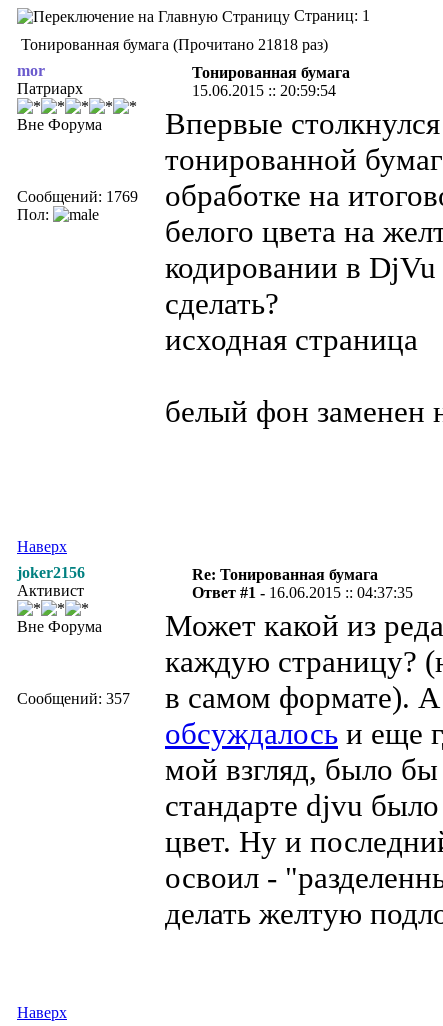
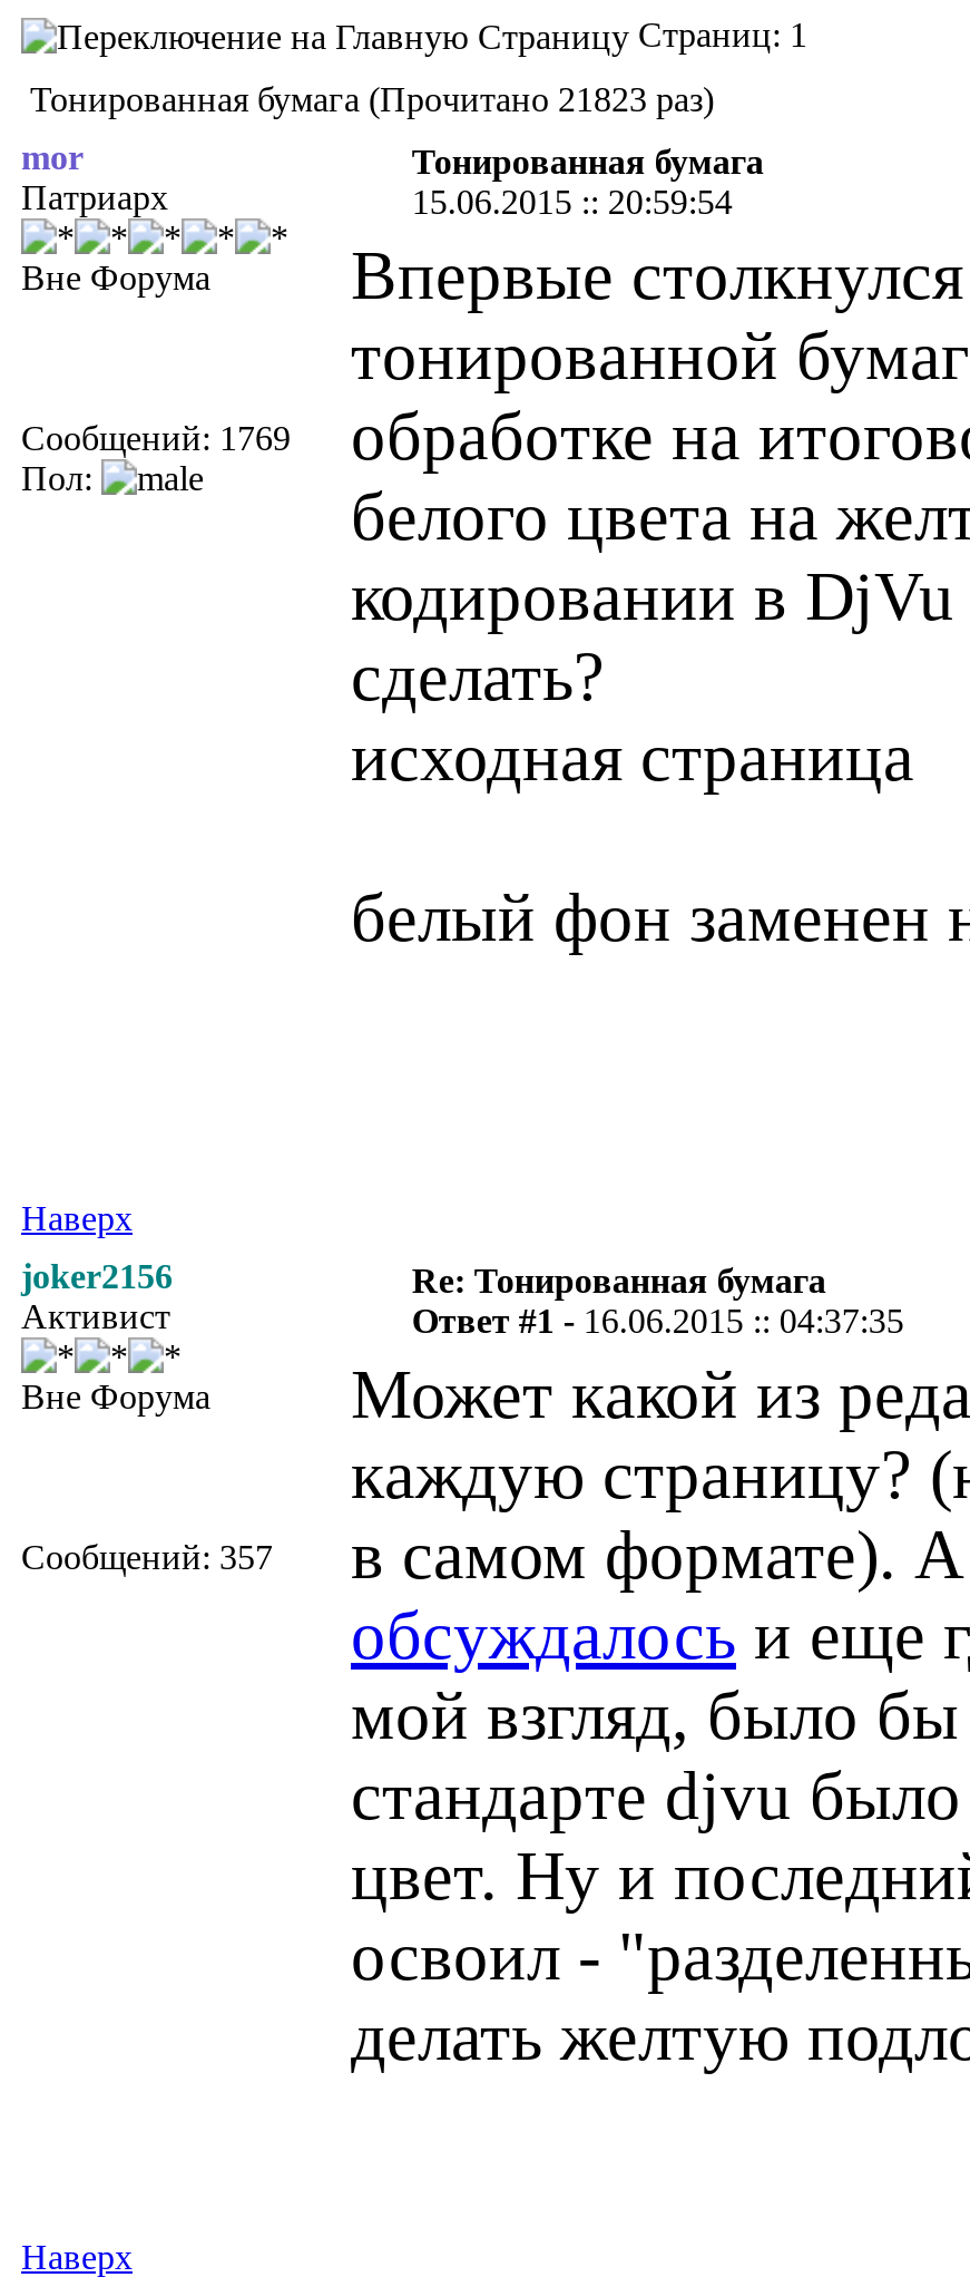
- Тонированная бумага (Прочитано 21818 раз)
+ Тонированная бумага (Прочитано 21823 раз)
